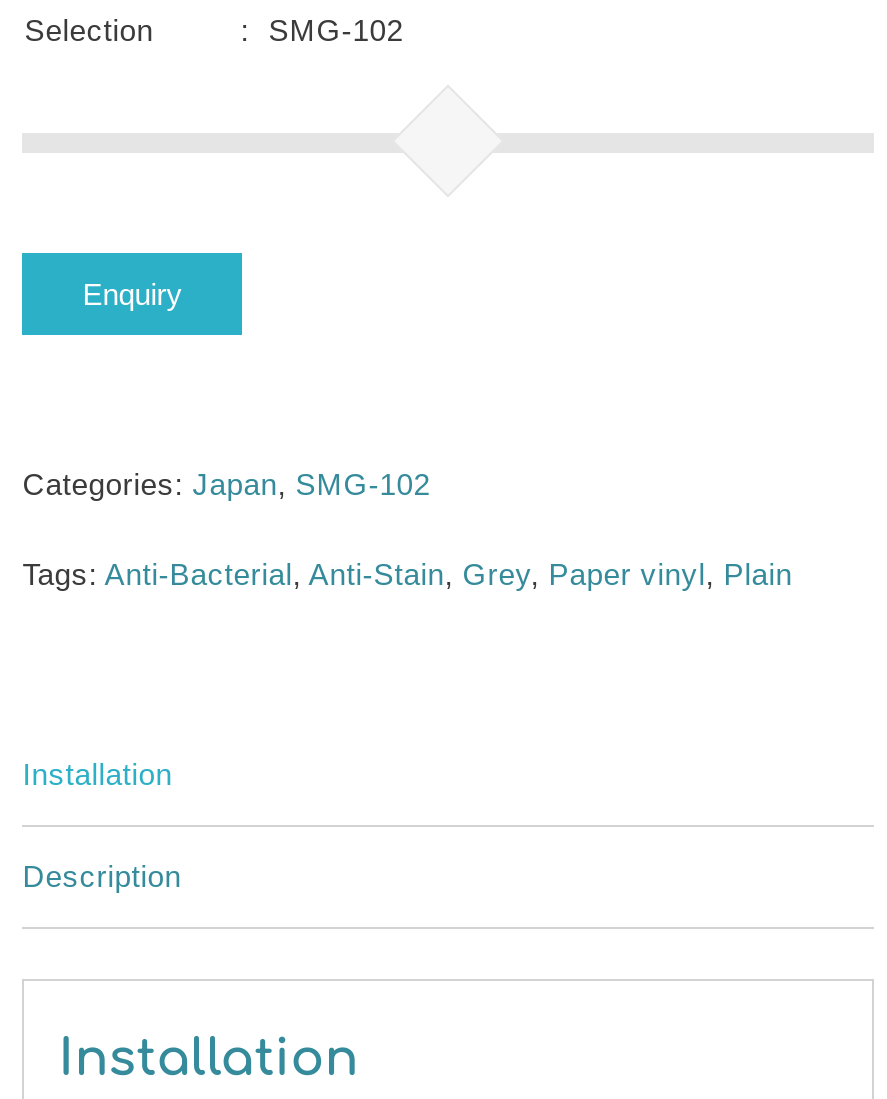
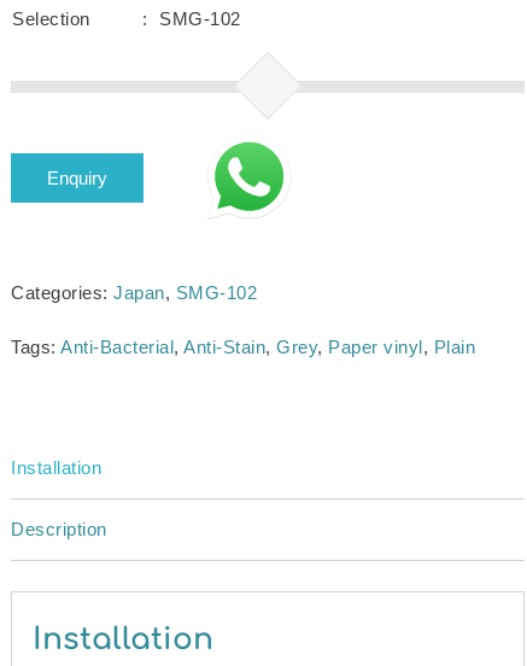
+ [image]
